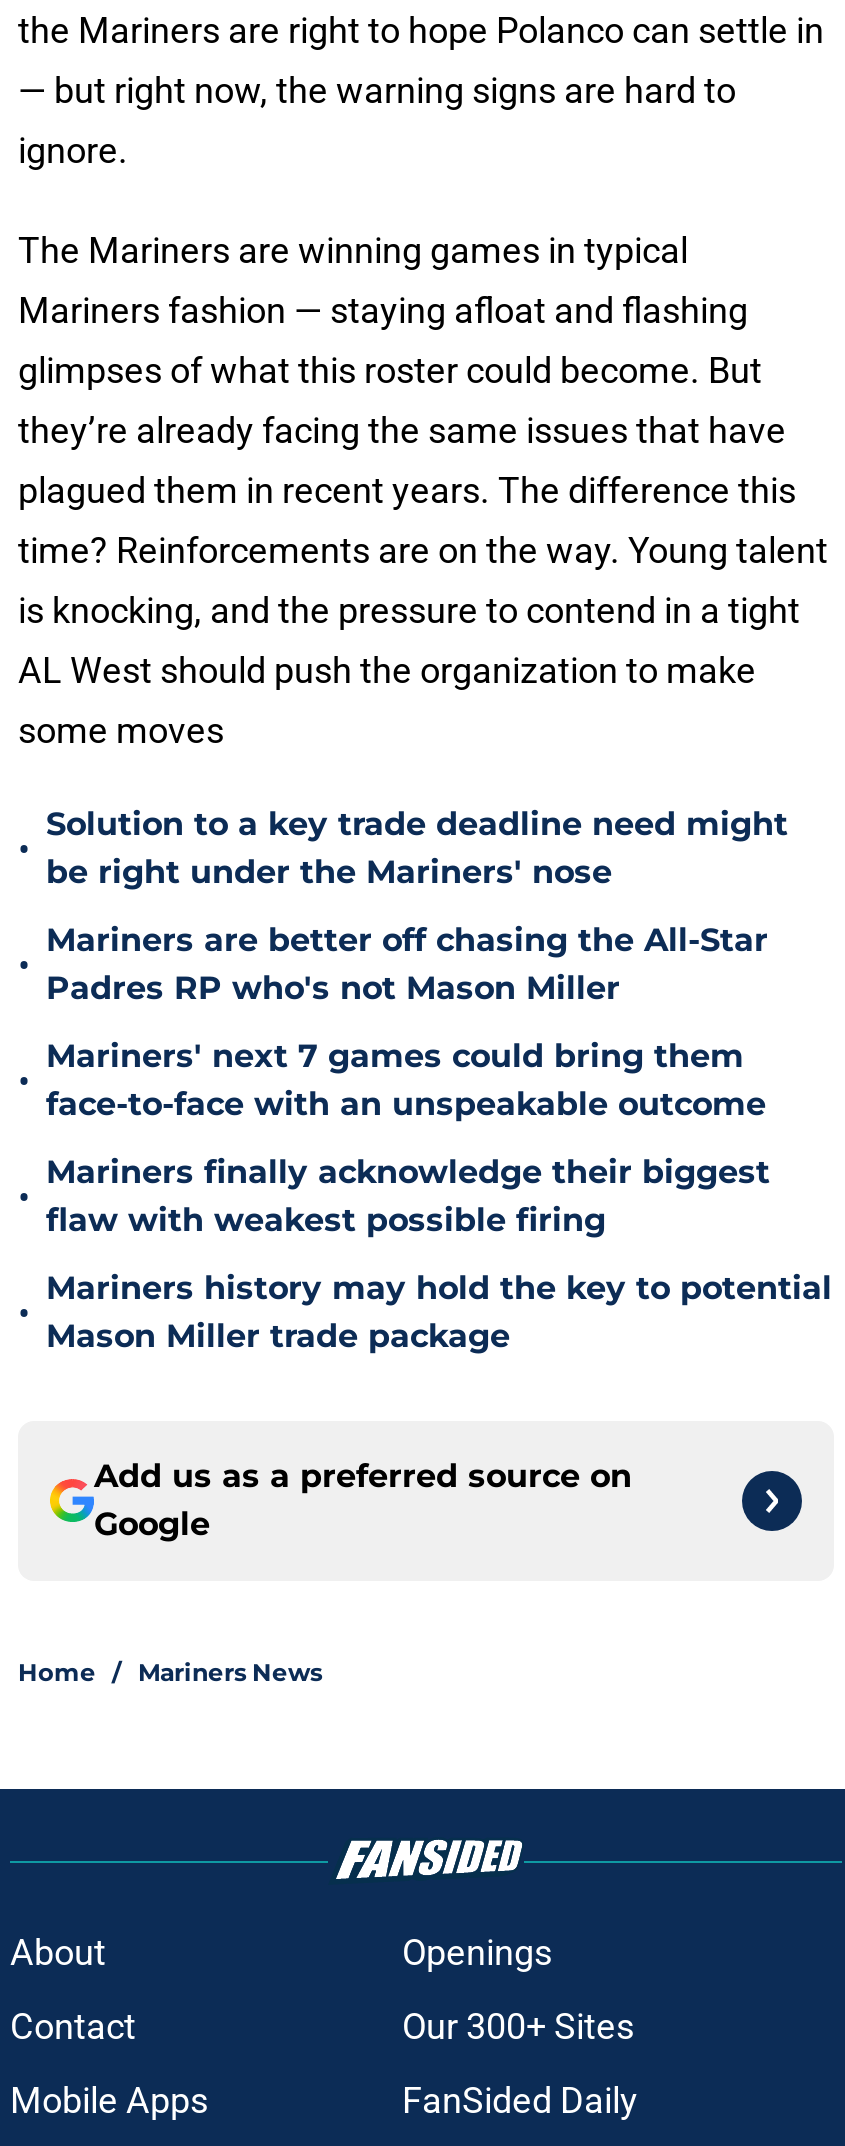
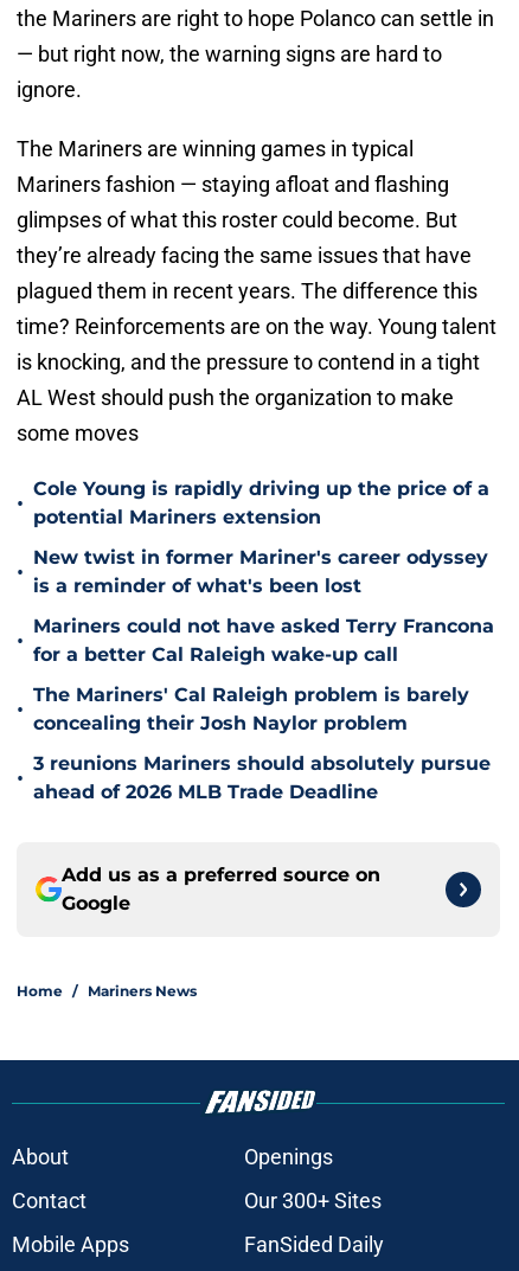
- Solution to a key trade deadline need might
- be right under the Mariners' nose
+ Cole Young is rapidly driving up the price of a
+ potential Mariners extension

- Mariners are better off chasing the All-Star
- Padres RP who's not Mason Miller
+ New twist in former Mariner's career odyssey
+ is a reminder of what's been lost

- Mariners' next 7 games could bring them
- face-to-face with an unspeakable outcome
+ Mariners could not have asked Terry Francona
+ for a better Cal Raleigh wake-up call

- Mariners finally acknowledge their biggest
- flaw with weakest possible firing
+ The Mariners' Cal Raleigh problem is barely
+ concealing their Josh Naylor problem

- Mariners history may hold the key to potential
- Mason Miller trade package
+ 3 reunions Mariners should absolutely pursue
+ ahead of 2026 MLB Trade Deadline
